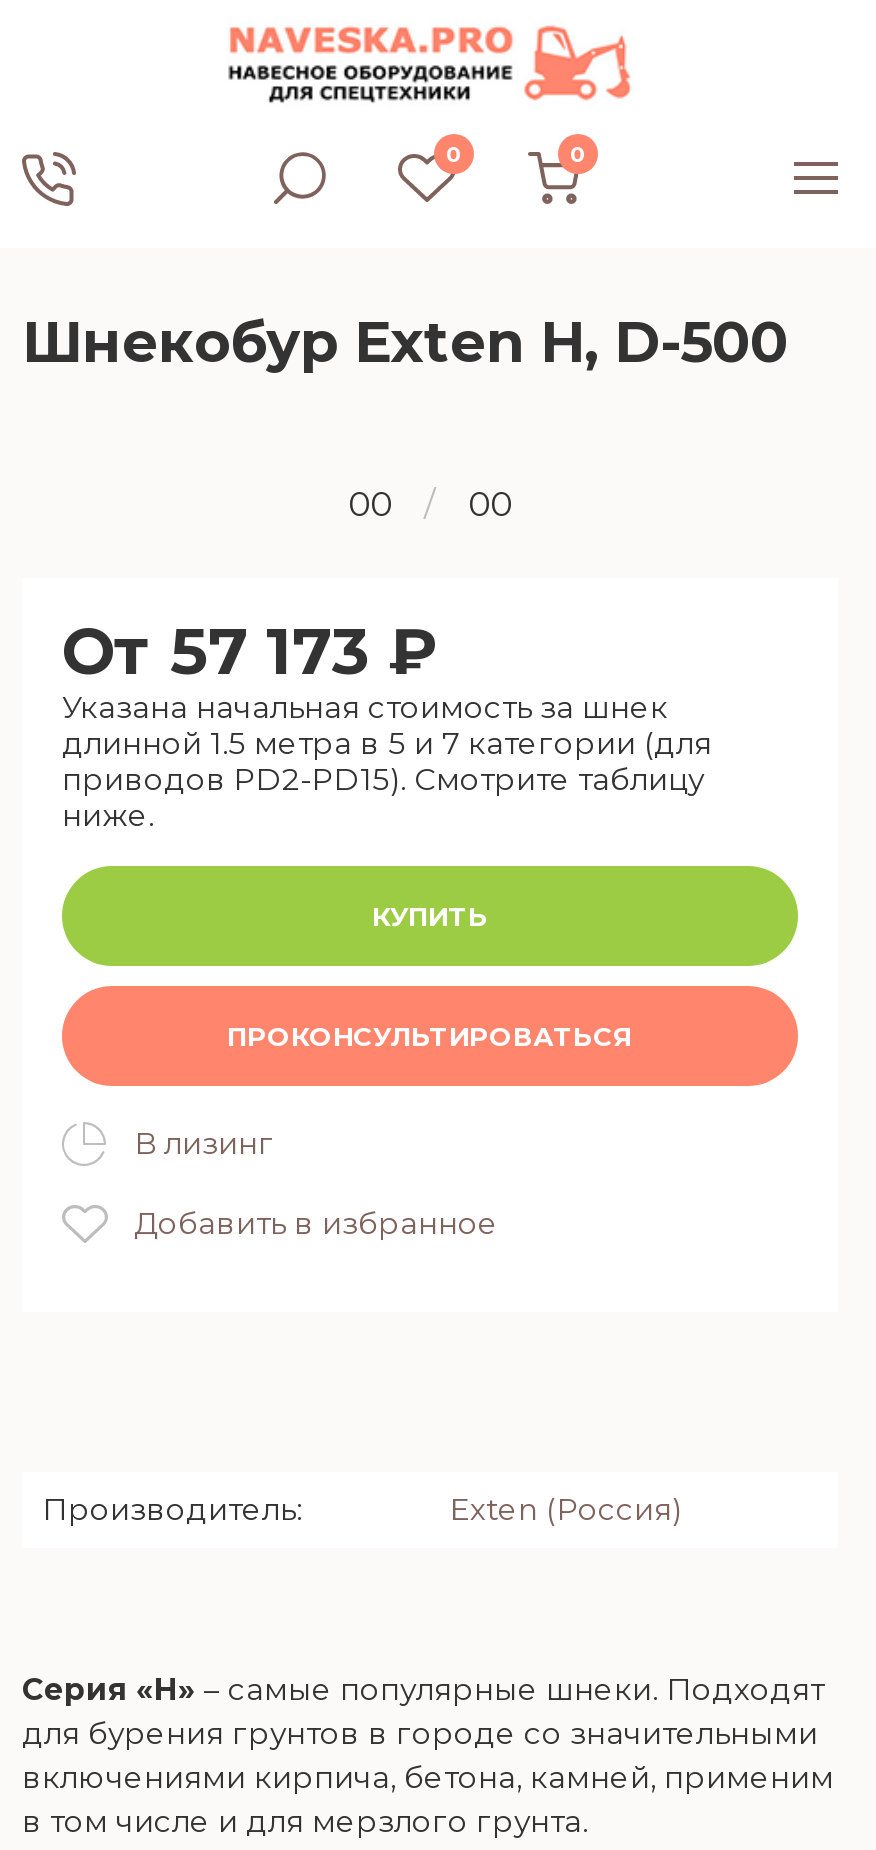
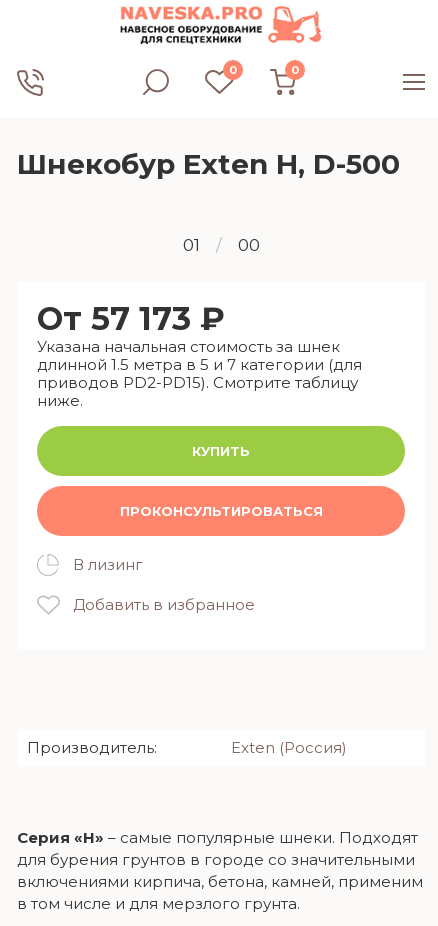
- 00
+ 01
